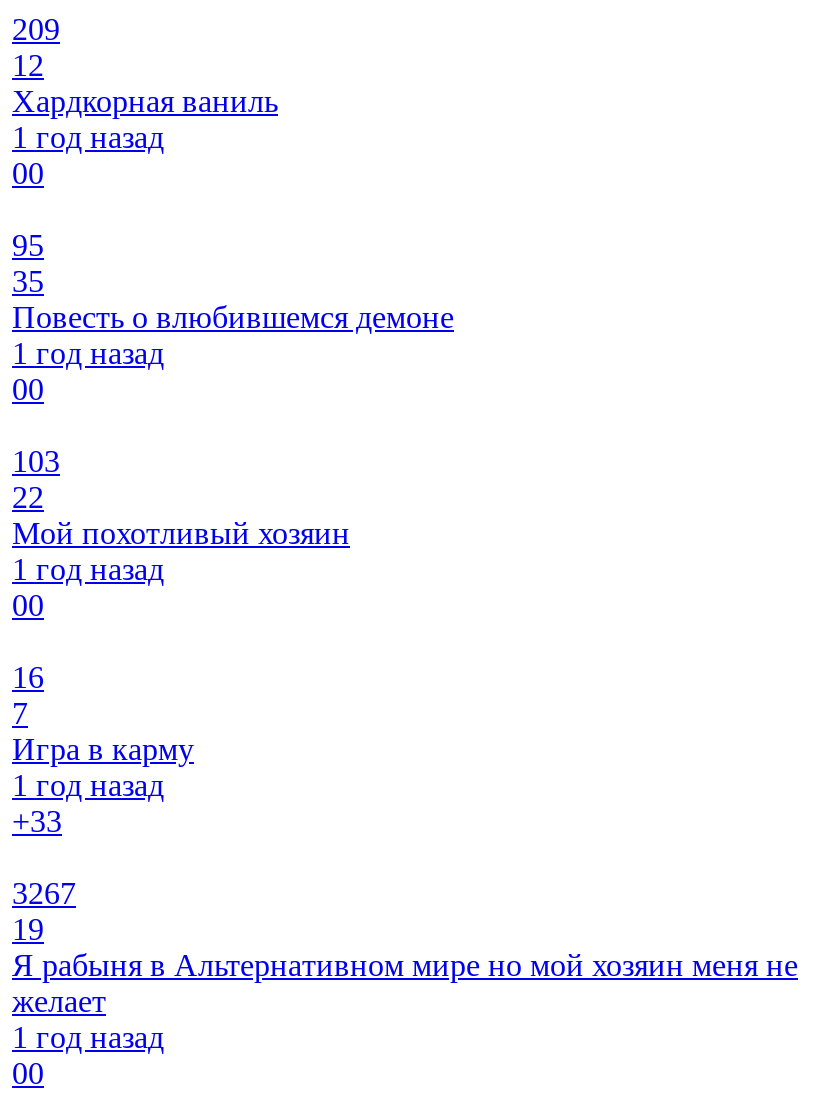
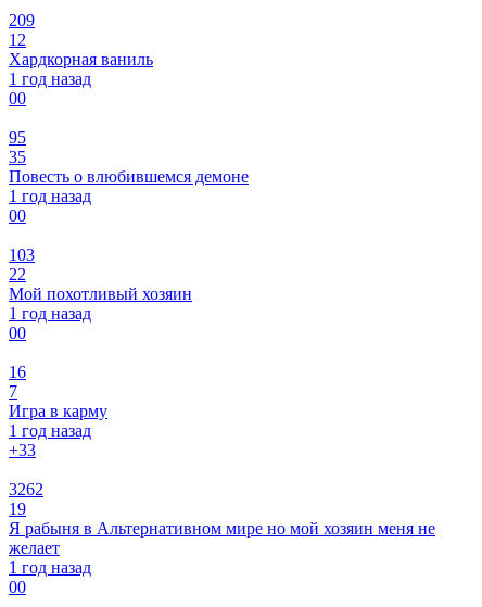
- 3267
+ 3262
